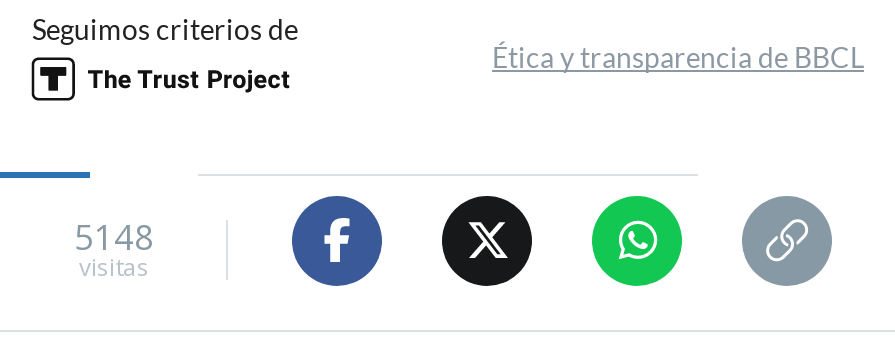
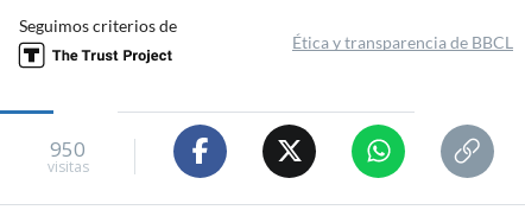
- 5148
+ 950
